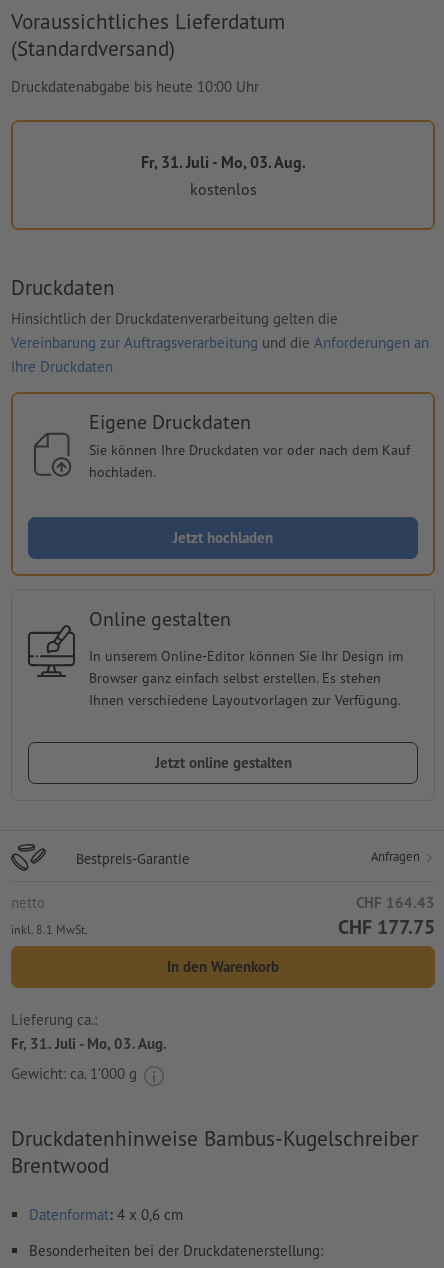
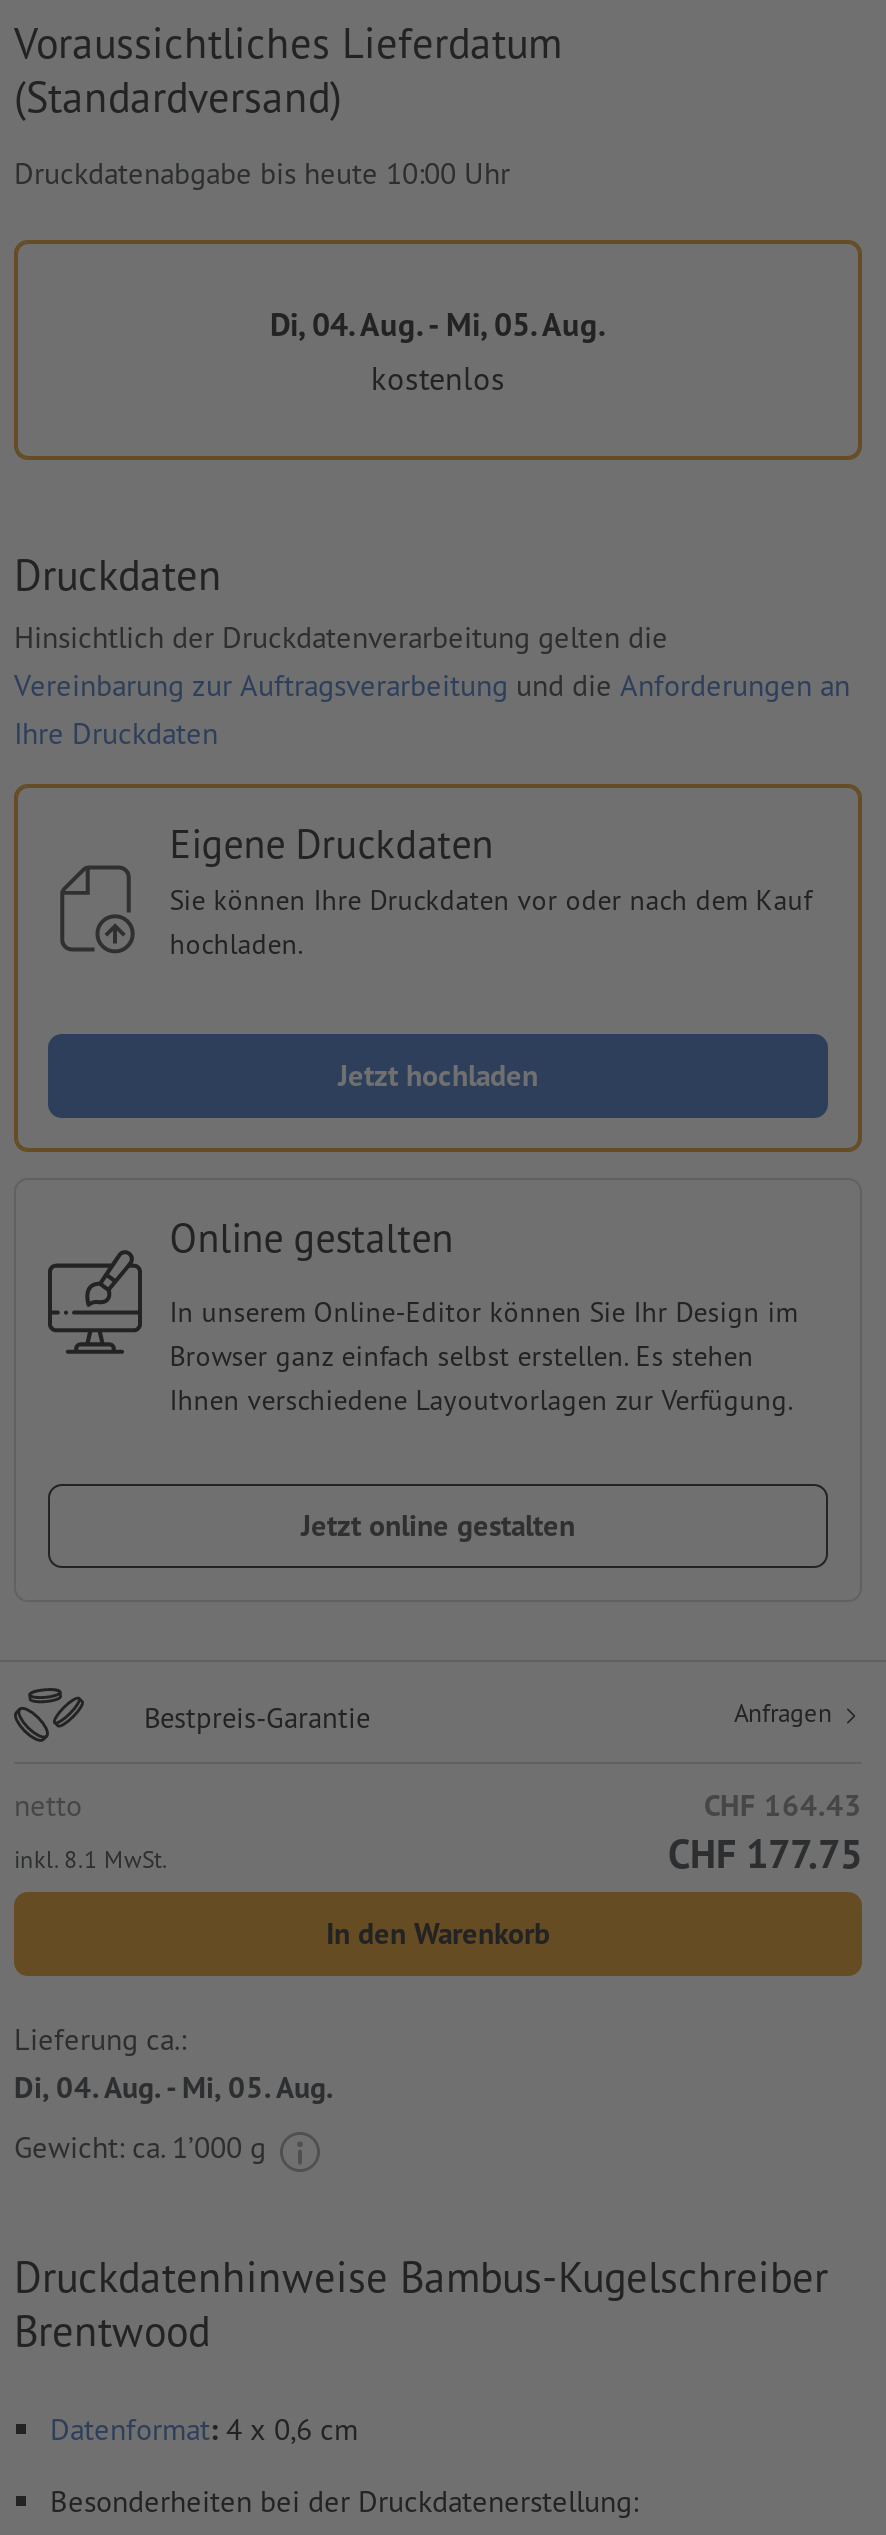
- Fr, 31. Juli - Mo, 03. Aug.
+ Di, 04. Aug. - Mi, 05. Aug.

- Fr, 31. Juli - Mo, 03. Aug.
+ Di, 04. Aug. - Mi, 05. Aug.
